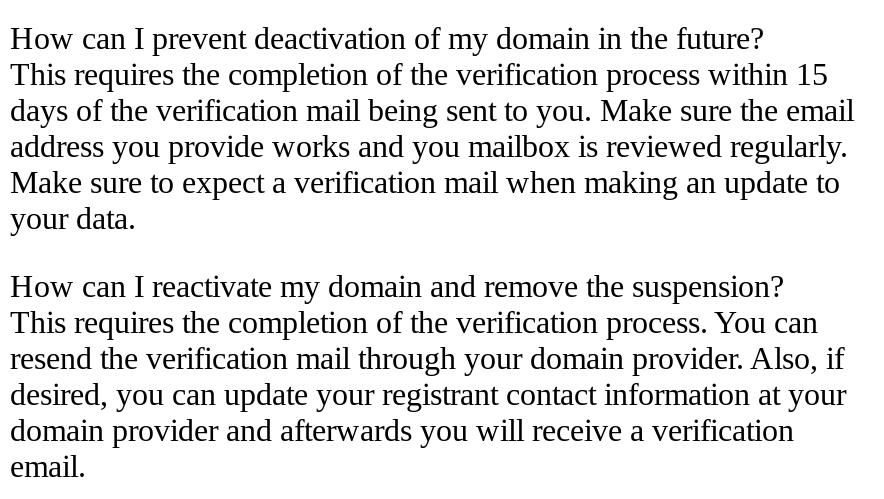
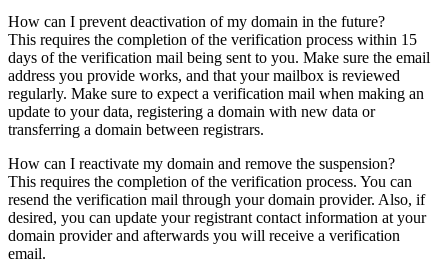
- address you provide works and you mailbox is reviewed regularly.
- Make sure to expect a verification mail when making an update to
- your data.
+ address you provide works, and that your mailbox is reviewed
+ regularly. Make sure to expect a verification mail when making an
+ update to your data, registering a domain with new data or
+ transferring a domain between registrars.
